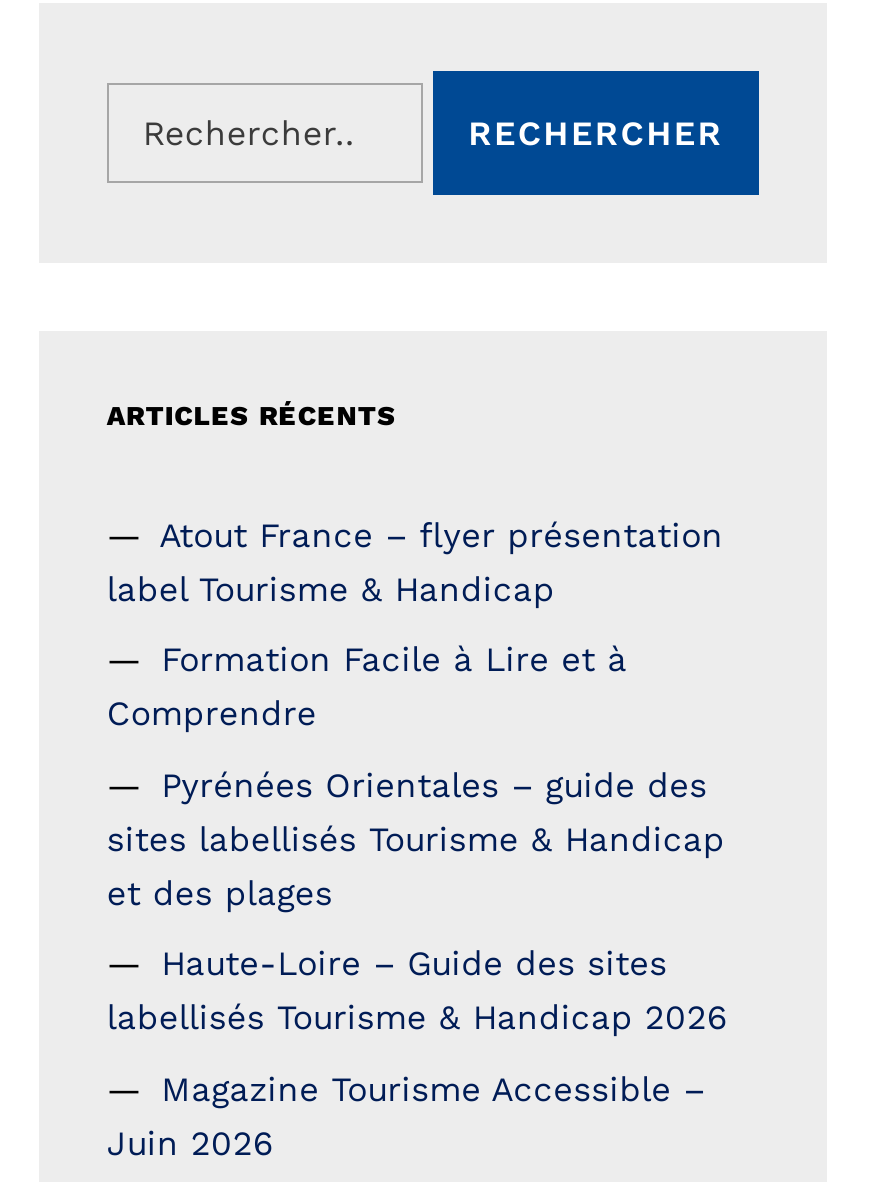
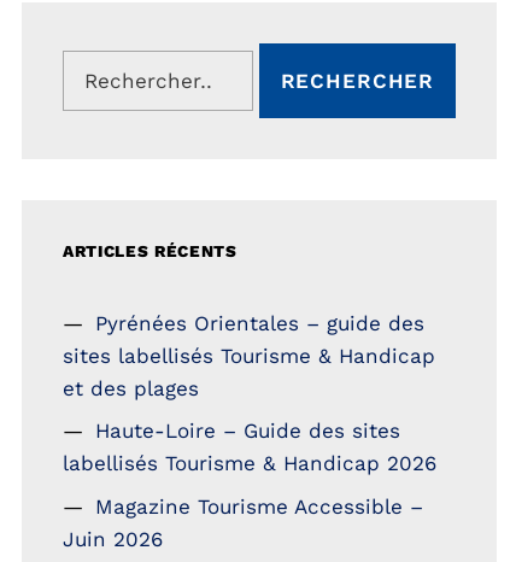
- Atout France – flyer présentation
- label Tourisme & Handicap
- Formation Facile à Lire et à
- Comprendre
